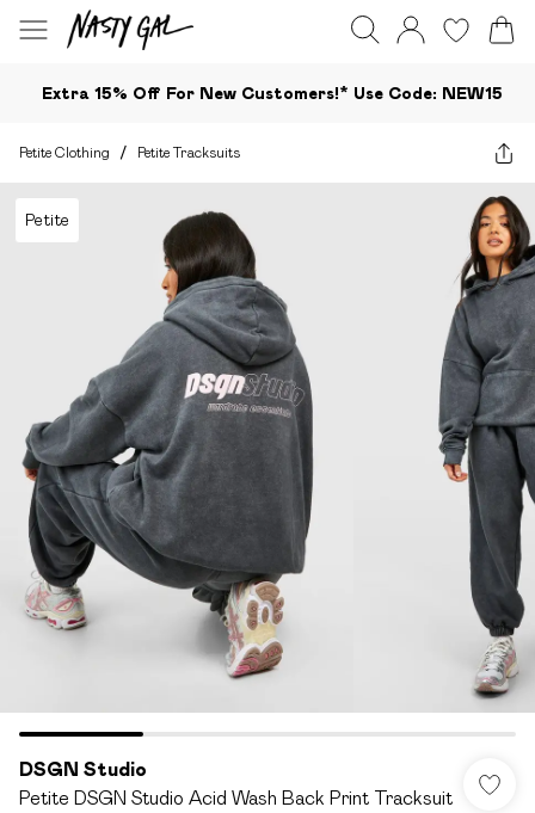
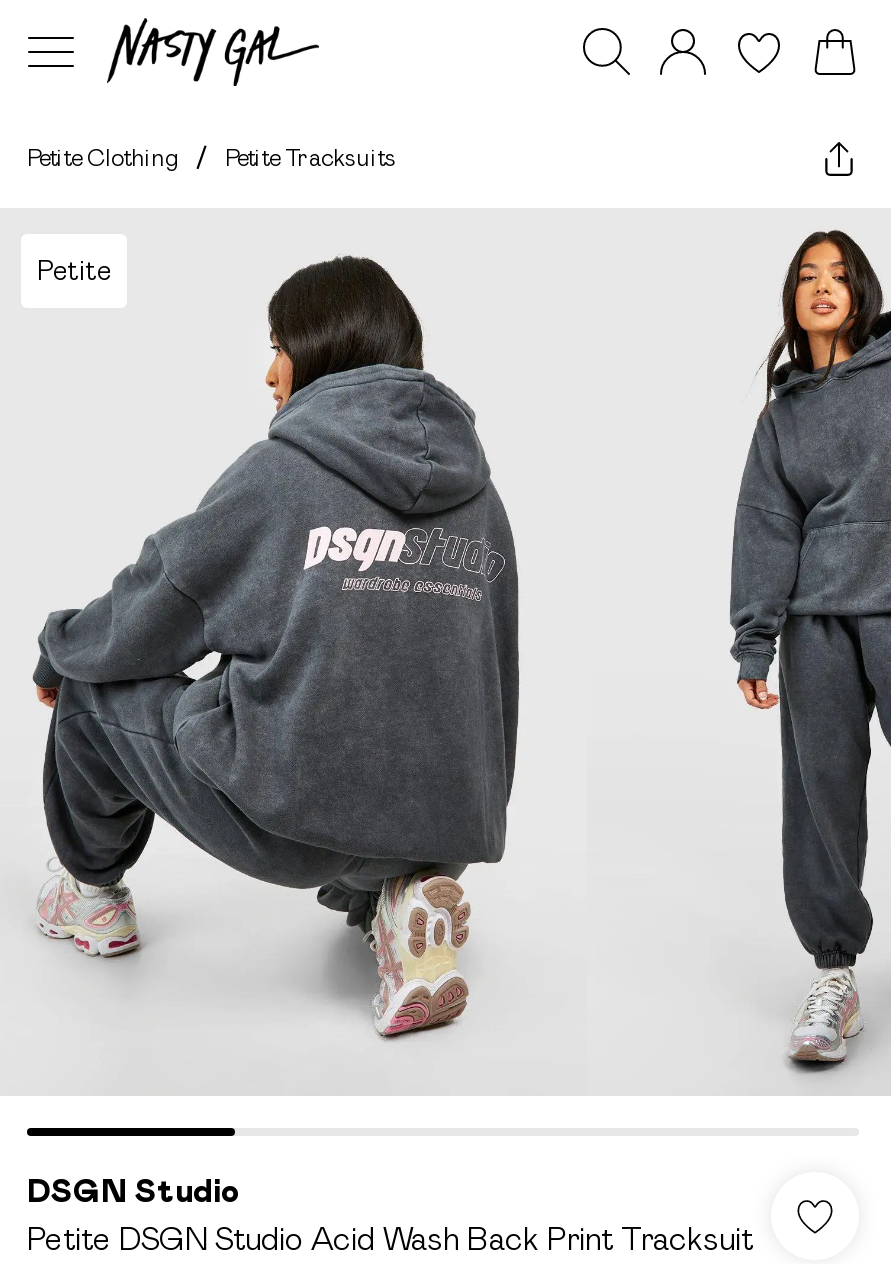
- Extra 15% Off For New Customers!* Use Code: NEW15
